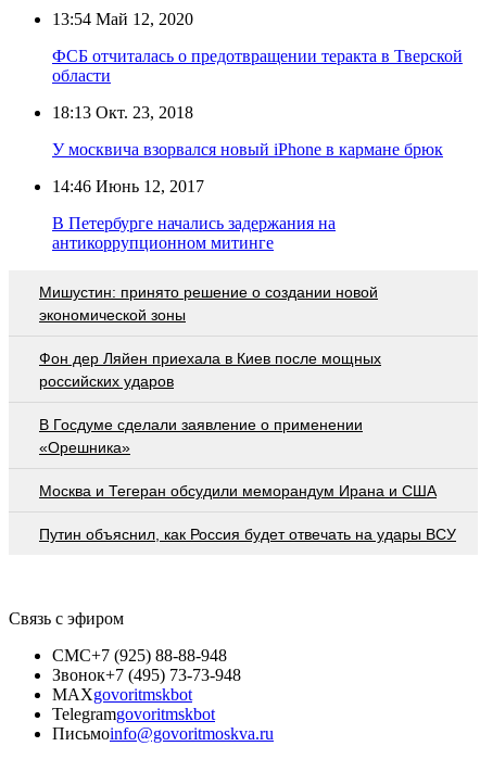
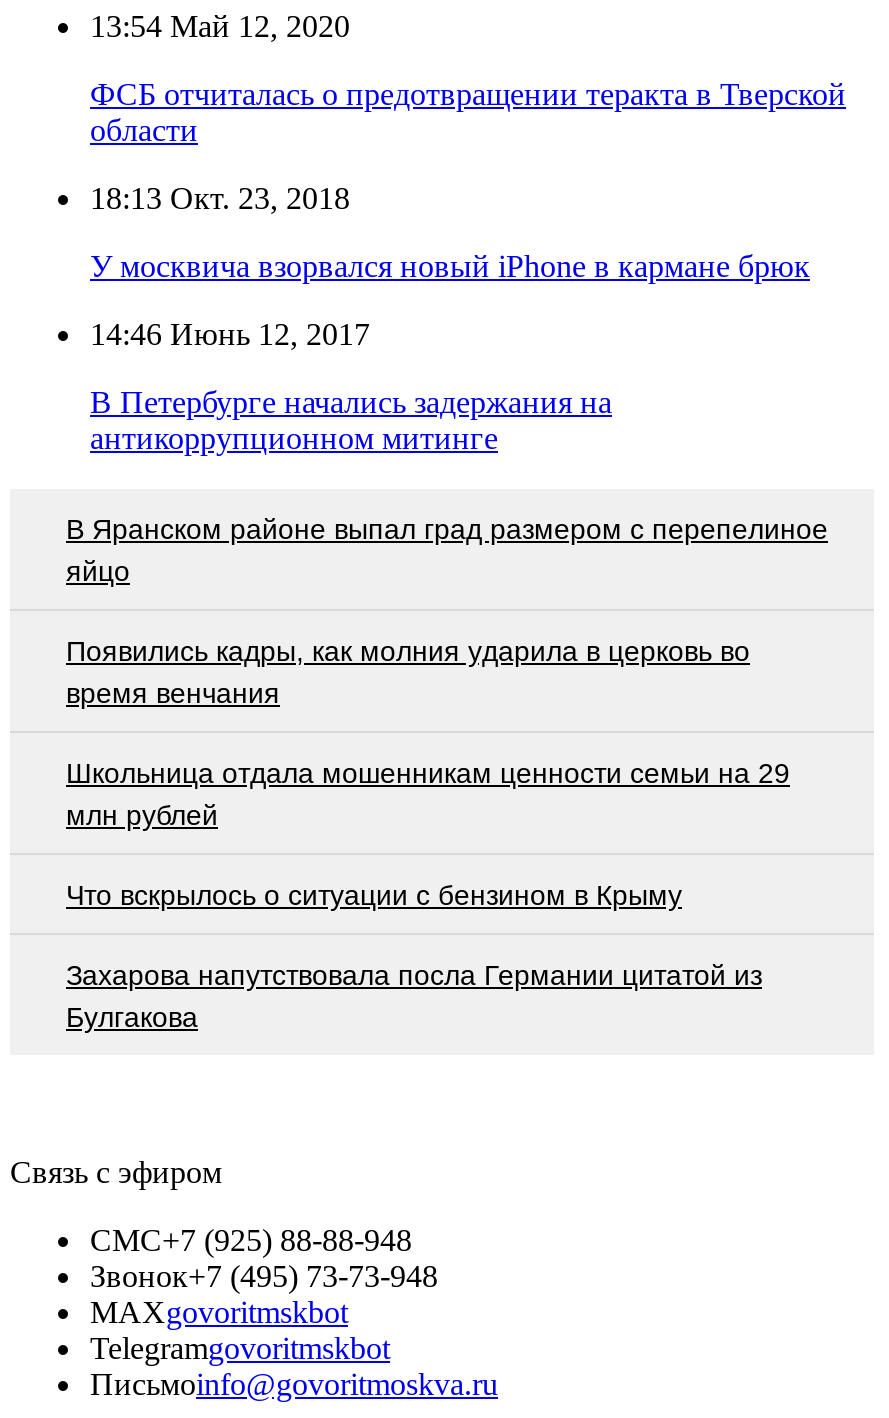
- Мишустин: принято решение о создании новой
- экономической зоны
+ В Яранском районе выпал град размером с перепелиное
+ яйцо

- Фон дер Ляйен приехала в Киев после мощных
- российских ударов
+ Появились кадры, как молния ударила в церковь во
+ время венчания

- В Госдуме сделали заявление о применении
- «Орешника»
+ Школьница отдала мошенникам ценности семьи на 29
+ млн рублей

- Москва и Тегеран обсудили меморандум Ирана и США
+ Что вскрылось о ситуации с бензином в Крыму

- Путин объяснил, как Россия будет отвечать на удары ВСУ
+ Захарова напутствовала посла Германии цитатой из
+ Булгакова
